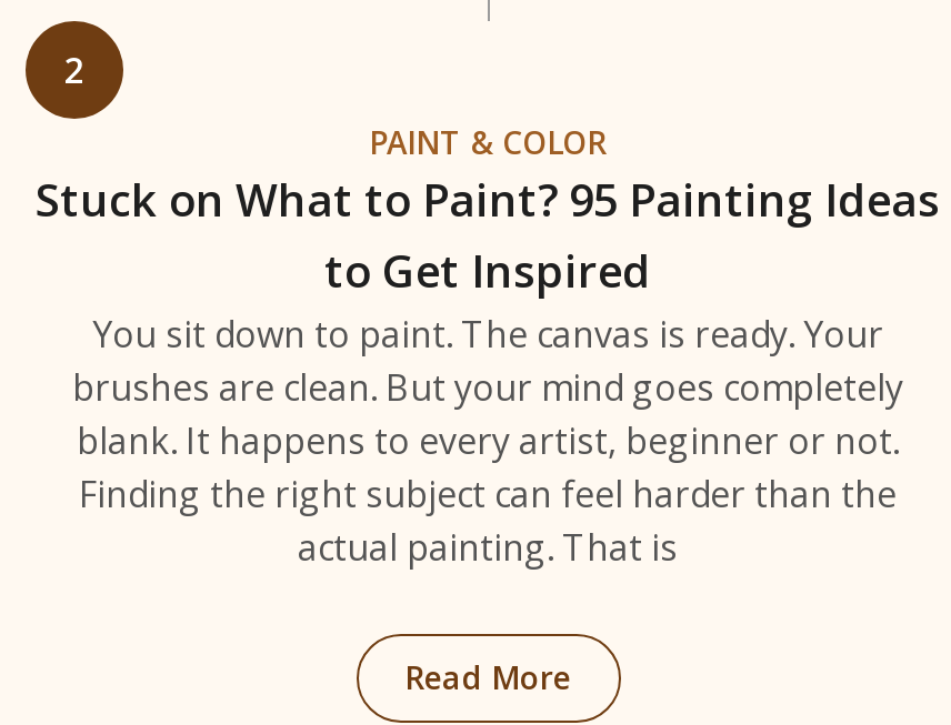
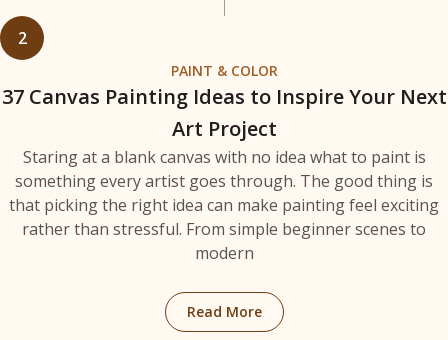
- [image]
- Stuck on What to Paint? 95 Painting Ideas
- to Get Inspired
- You sit down to paint. The canvas is ready. Your
- brushes are clean. But your mind goes completely
- blank. It happens to every artist, beginner or not.
- Finding the right subject can feel harder than the
- actual painting. That is
+ [image]
+ 37 Canvas Painting Ideas to Inspire Your Next
+ Art Project
+ Staring at a blank canvas with no idea what to paint is
+ something every artist goes through. The good thing is
+ that picking the right idea can make painting feel exciting
+ rather than stressful. From simple beginner scenes to
+ modern
